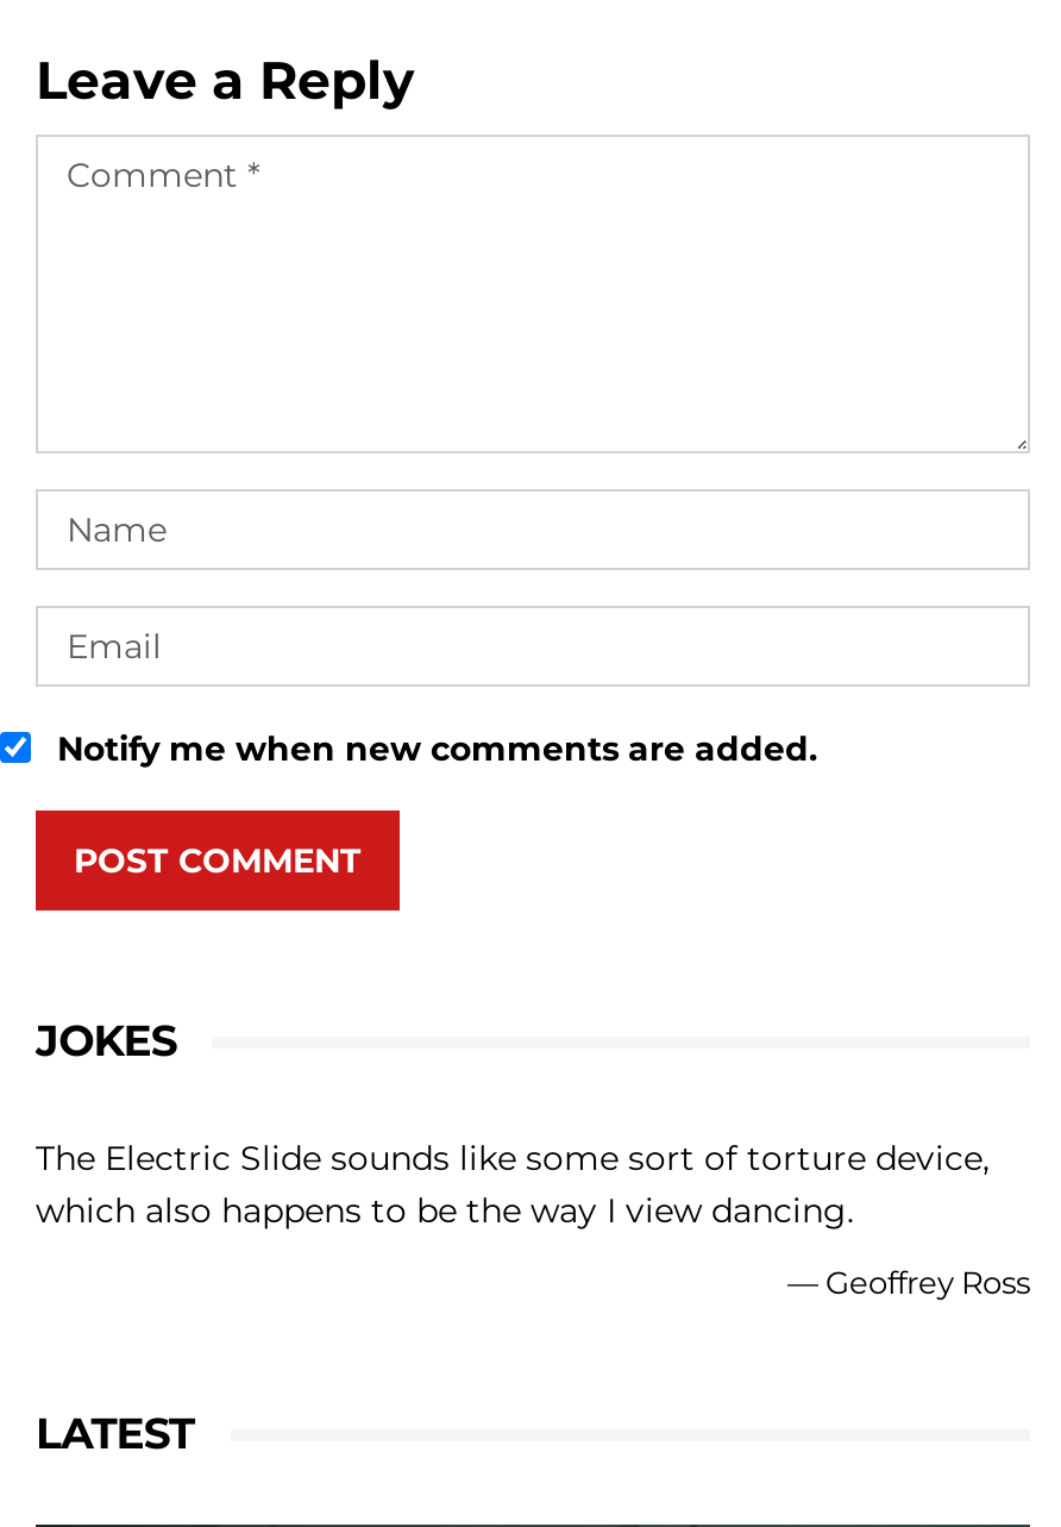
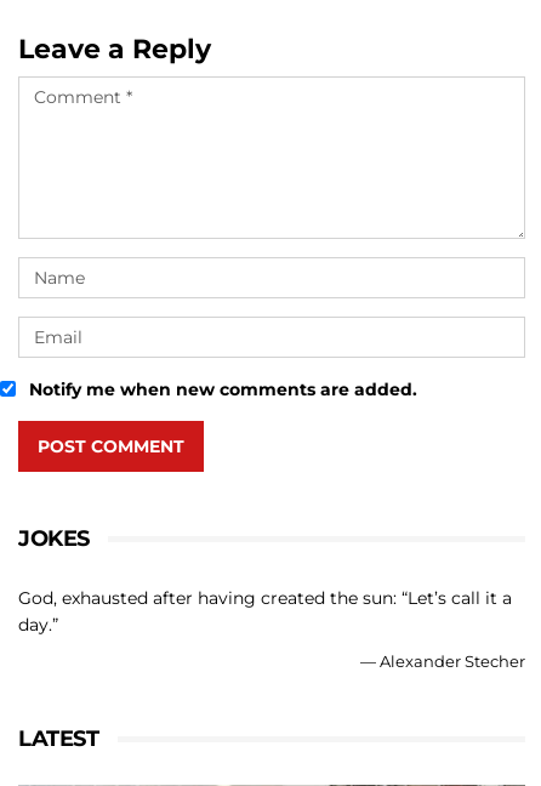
- The Electric Slide sounds like some sort of torture device,
- which also happens to be the way I view dancing.
+ God, exhausted after having created the sun: “Let’s call it a
+ day.”

- — Geoffrey Ross
+ — Alexander Stecher
